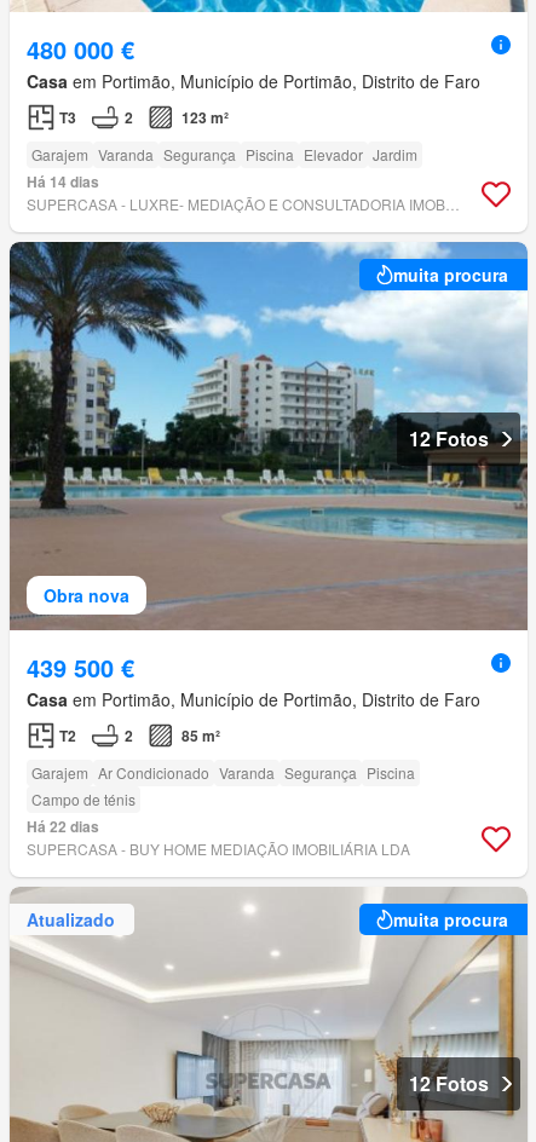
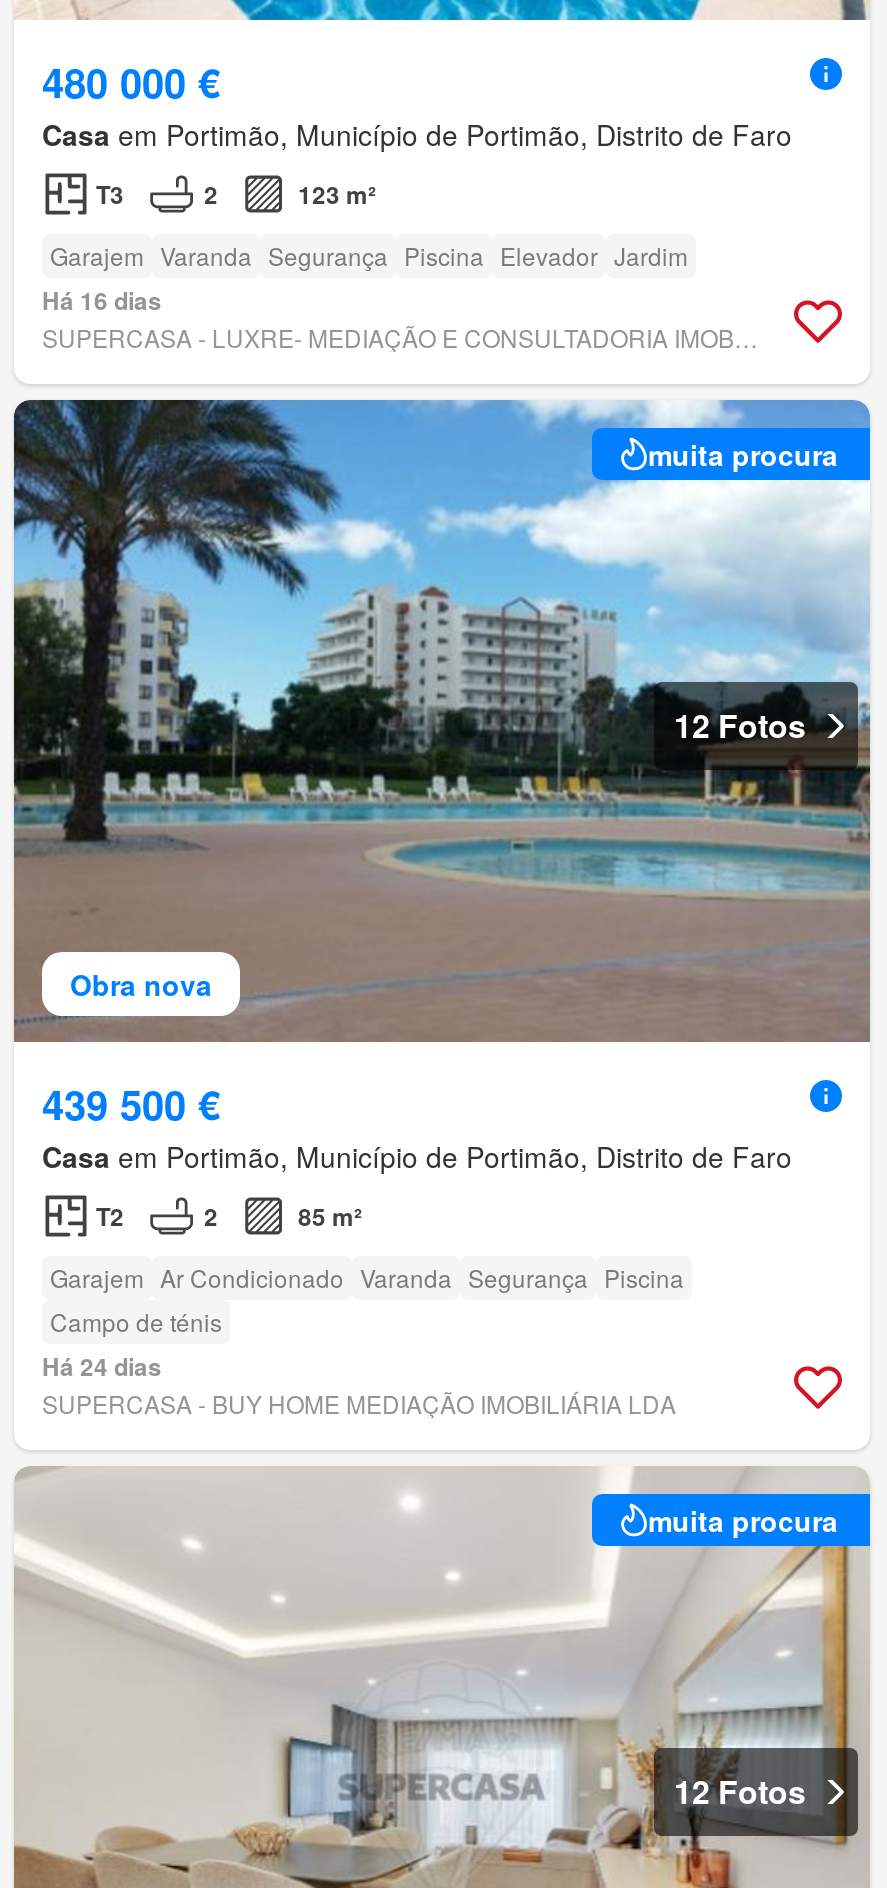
- Há 14 dias
+ Há 16 dias

- Há 22 dias
+ Há 24 dias

- Atualizado
